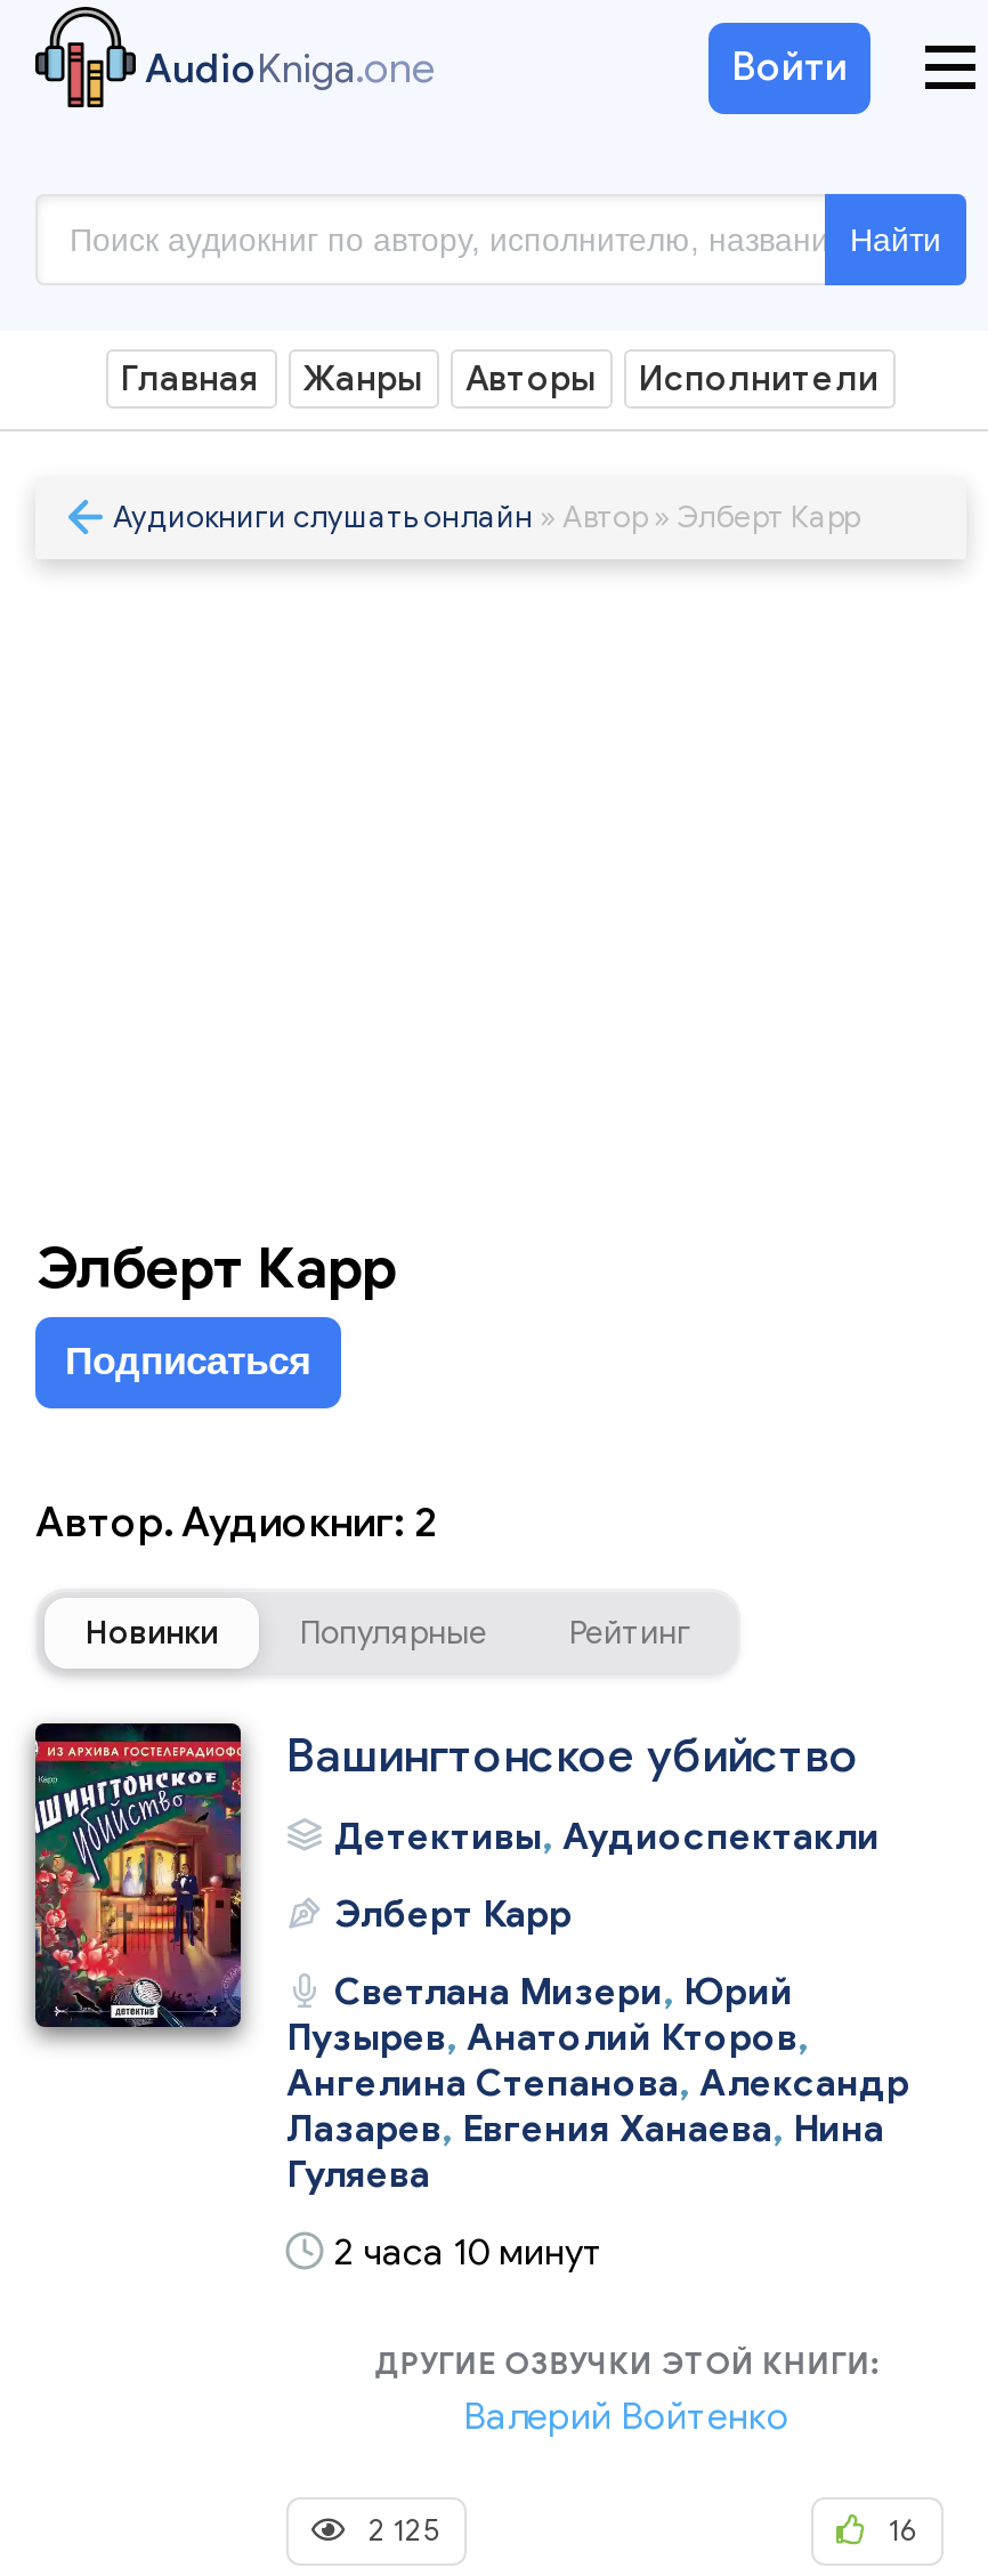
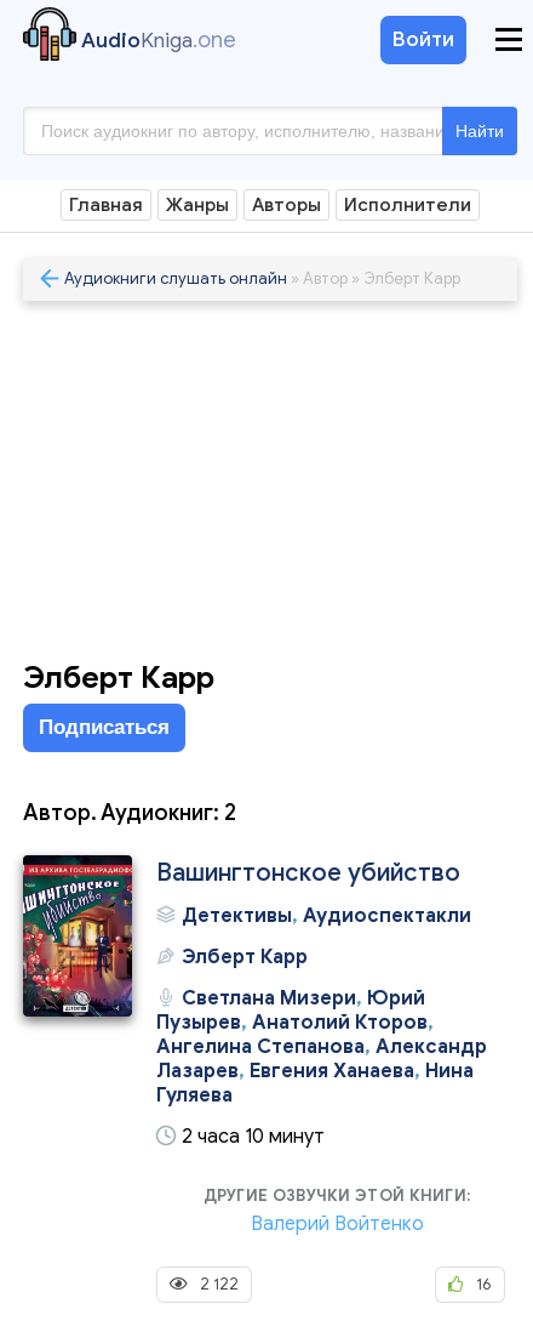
- Новинки
- Популярные
- Рейтинг

- 2 125
+ 2 122
